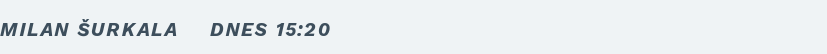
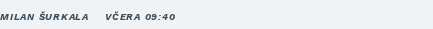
- MILAN ŠURKALA DNES 15:20
+ MILAN ŠURKALA VČERA 09:40
